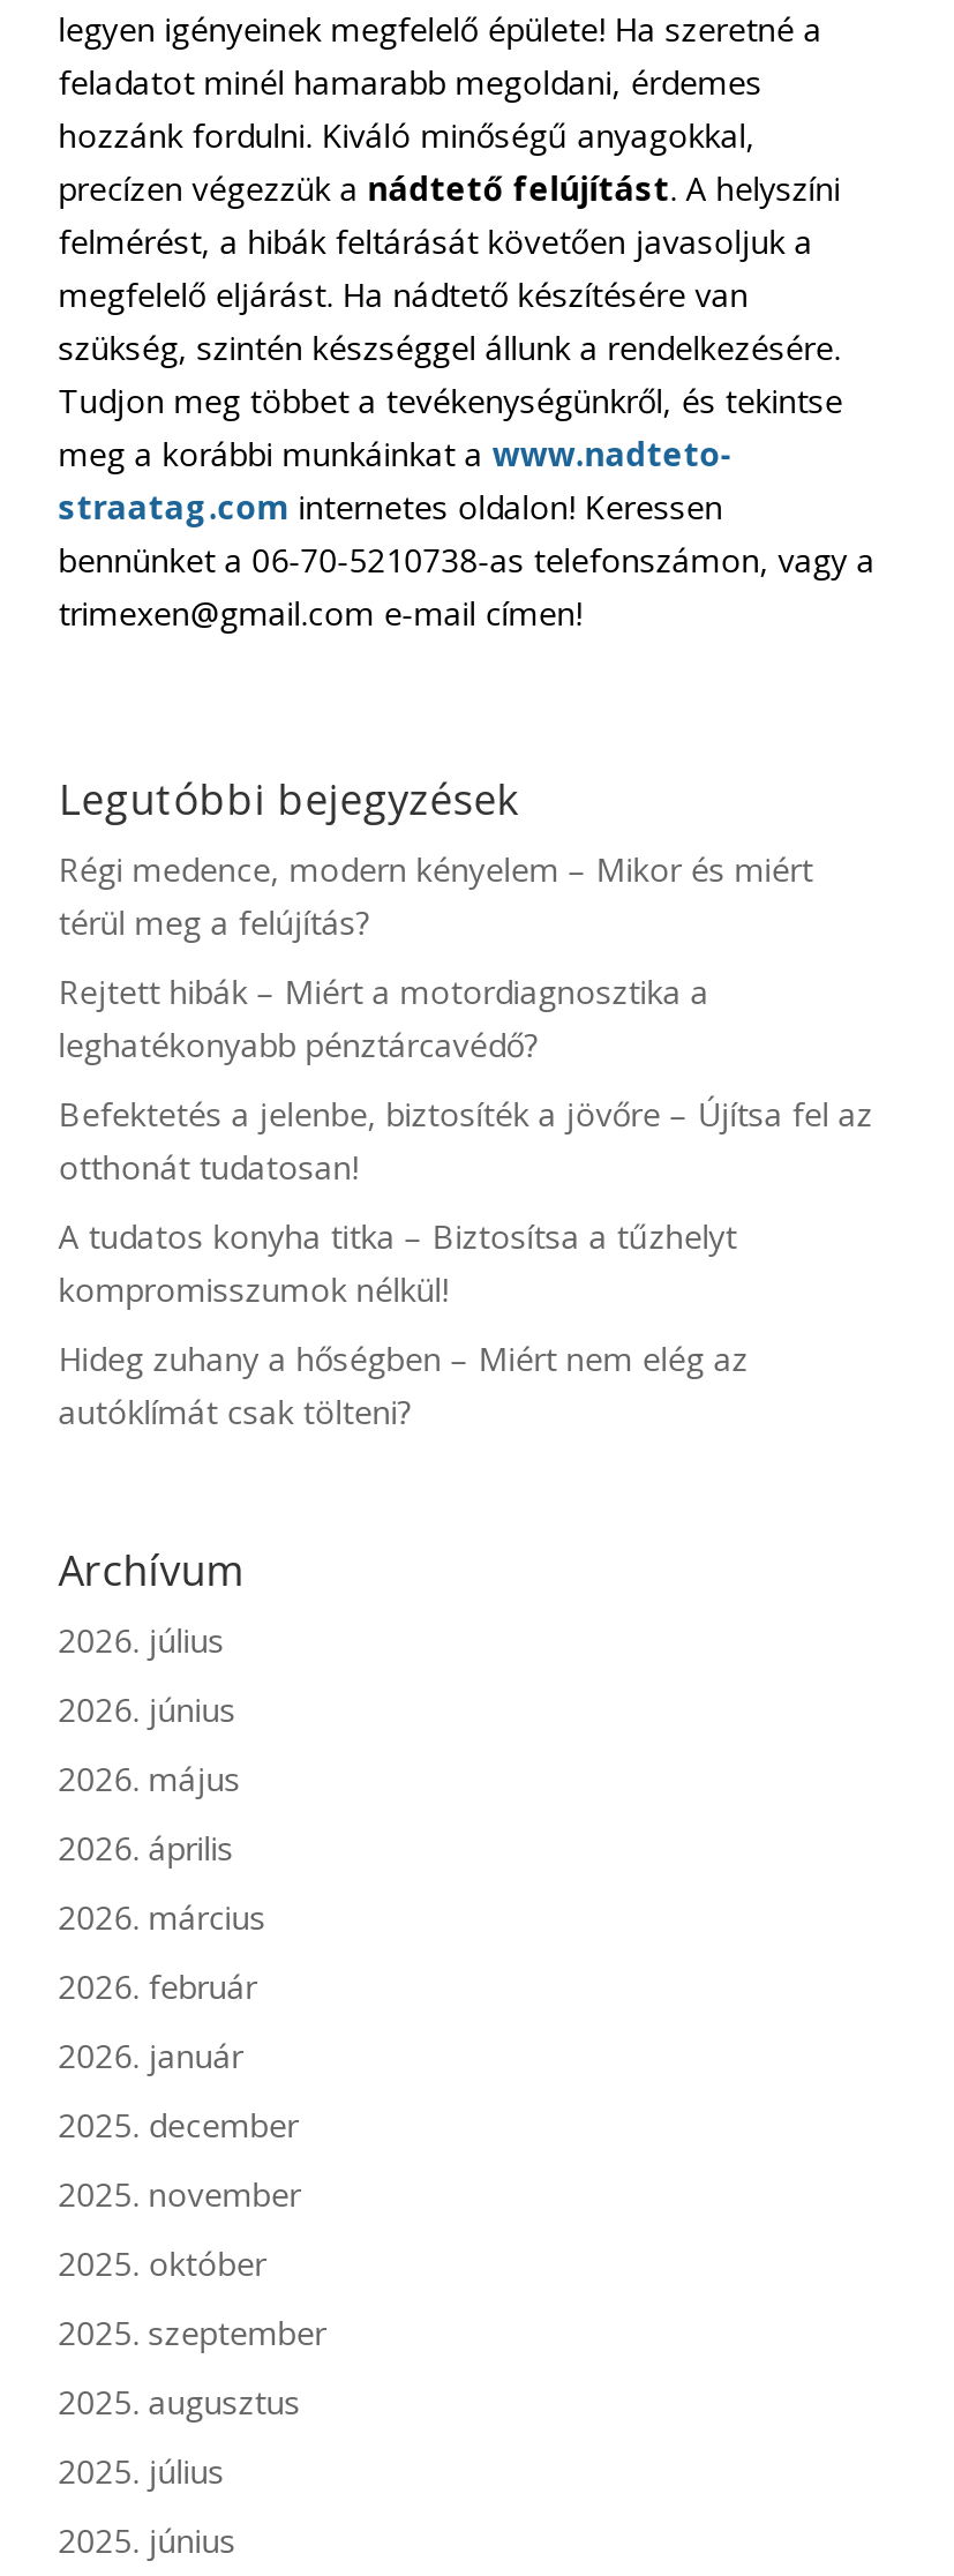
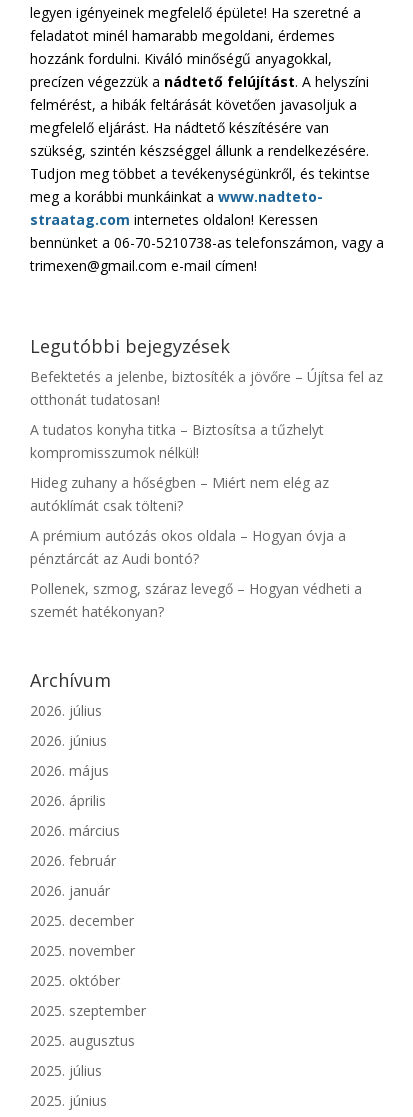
- Régi medence, modern kényelem – Mikor és miért
- térül meg a felújítás?
- Rejtett hibák – Miért a motordiagnosztika a
- leghatékonyabb pénztárcavédő?

moved up: Befektetés a jelenbe, biztosíték a jövőre – Újítsa fel az | otthonát tudatosan! | A tudatos konyha titka – Biztosítsa a tűzhelyt | kompromisszumok nélkül! | Hideg zuhany a hőségben – Miért nem elég az | autóklímát csak tölteni?

+ A prémium autózás okos oldala – Hogyan óvja a
+ pénztárcát az Audi bontó?
+ Pollenek, szmog, száraz levegő – Hogyan védheti a
+ szemét hatékonyan?
